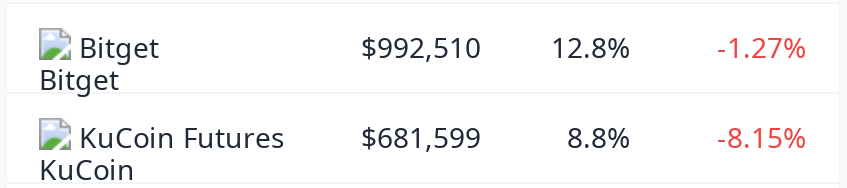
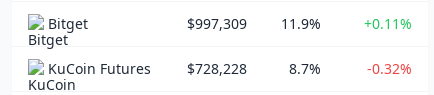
- $992,510
+ $997,309

- 12.8%
+ 11.9%

- -1.27%
+ +0.11%

- KuCoin Futures $681,599
+ KuCoin Futures $728,228

- 8.8%
+ 8.7%

- -8.15%
+ -0.32%
